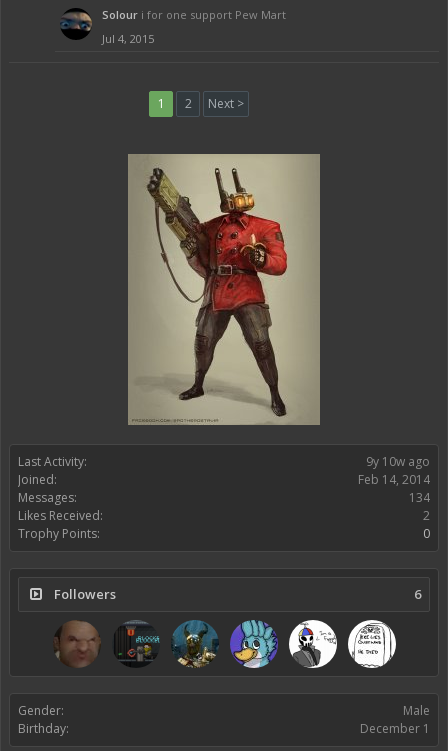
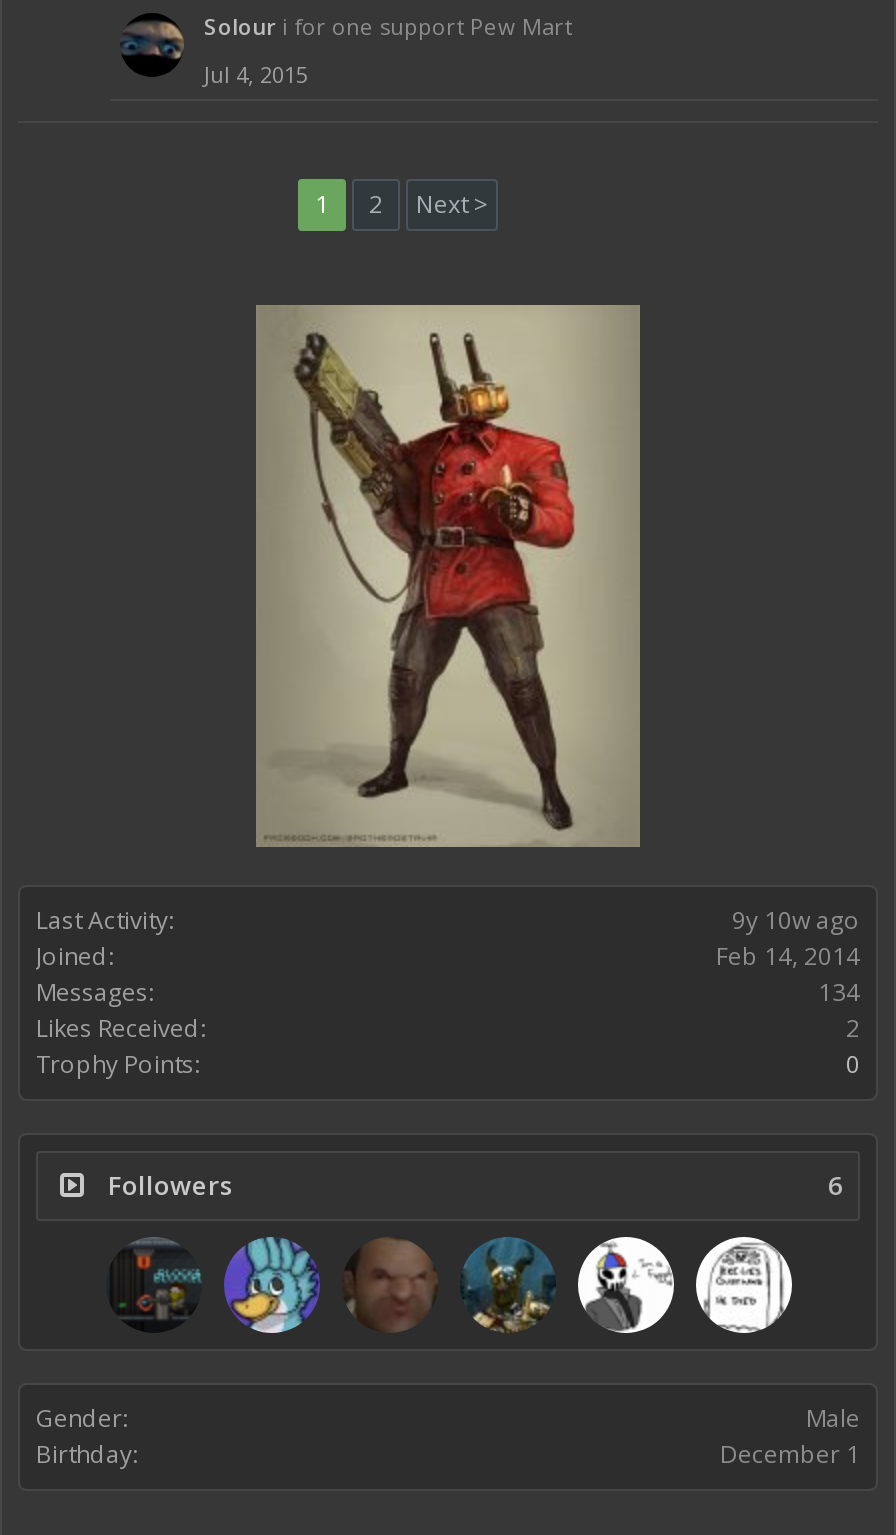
- [image]
+ [image]

- [image]
+ [image]

- [image]
+ [image]

- [image]
+ [image]
